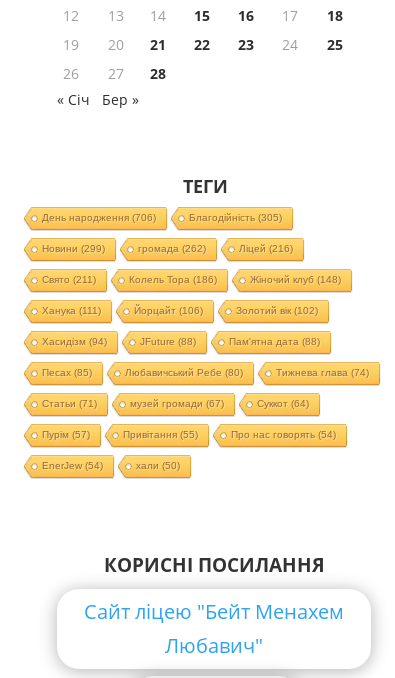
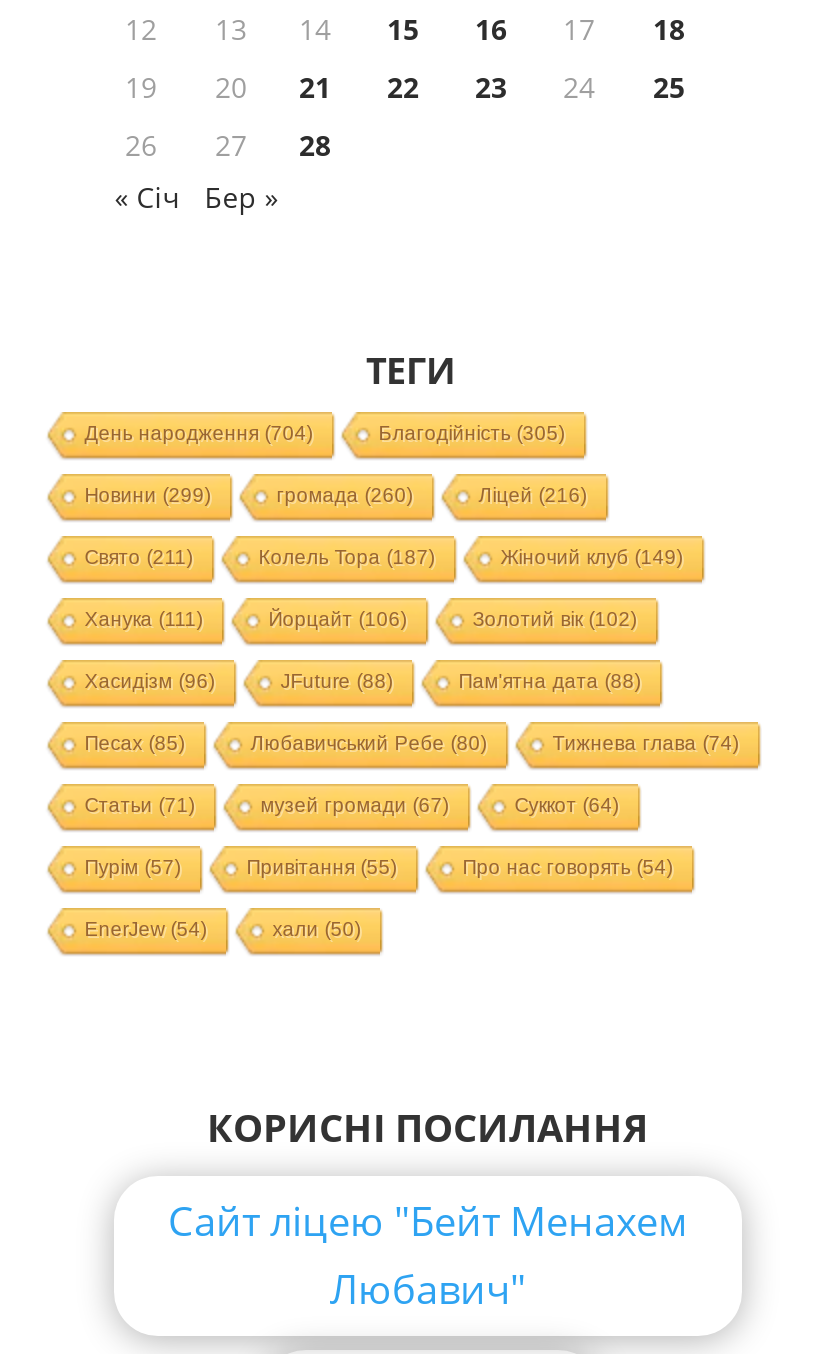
- День народження (706)
+ День народження (704)

- громада (262)
+ громада (260)

- Колель Тора (186)
+ Колель Тора (187)

- Жіночий клуб (148)
+ Жіночий клуб (149)

- Хасидізм (94)
+ Хасидізм (96)
